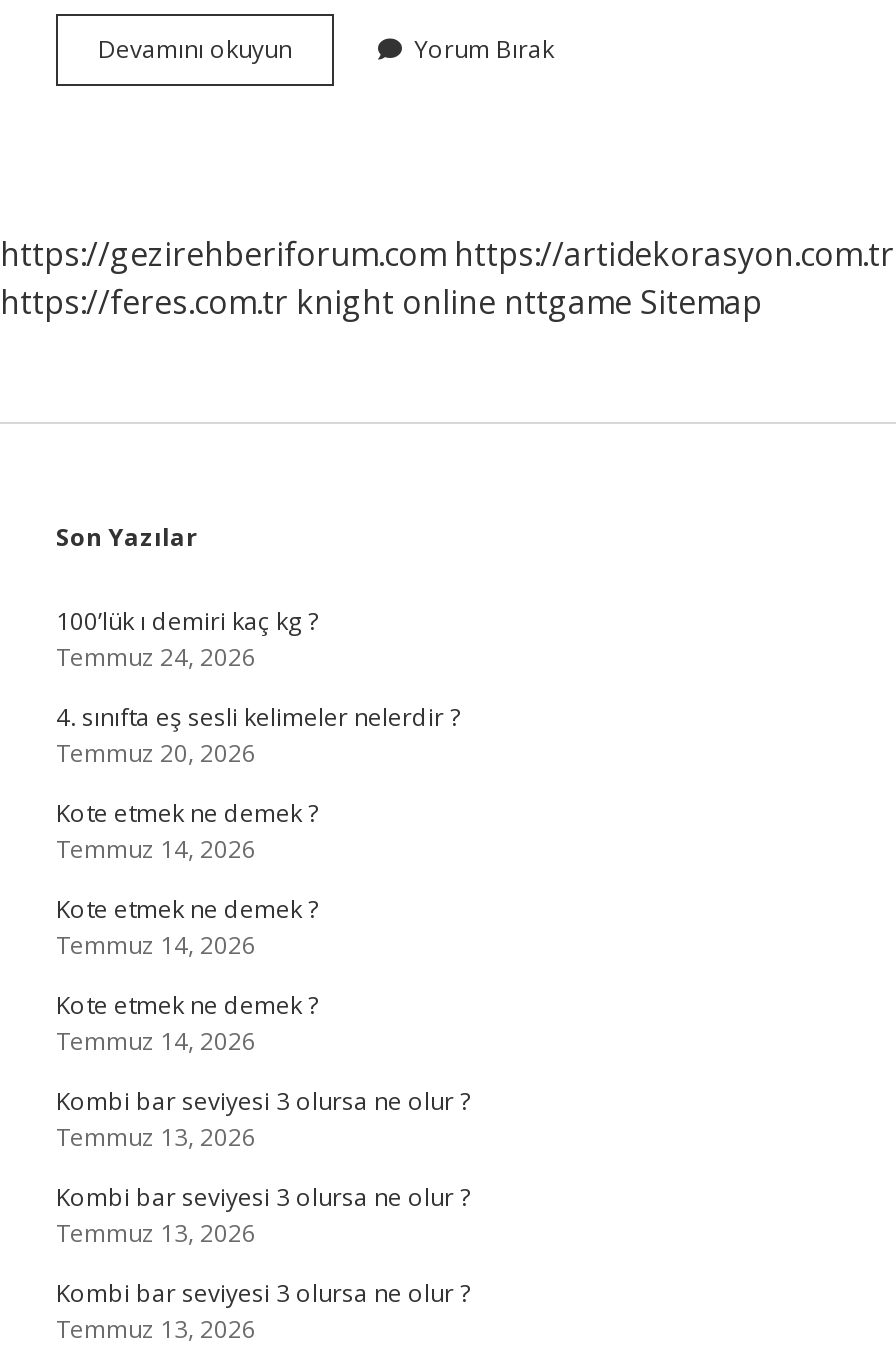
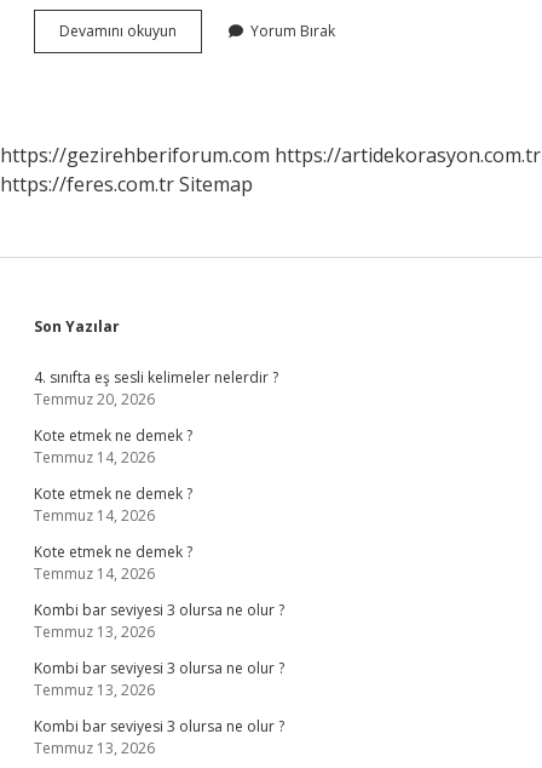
- https://feres.com.tr knight online nttgame Sitemap
+ https://feres.com.tr Sitemap

- 100’lük ı demiri kaç kg ?
- Temmuz 24, 2026
